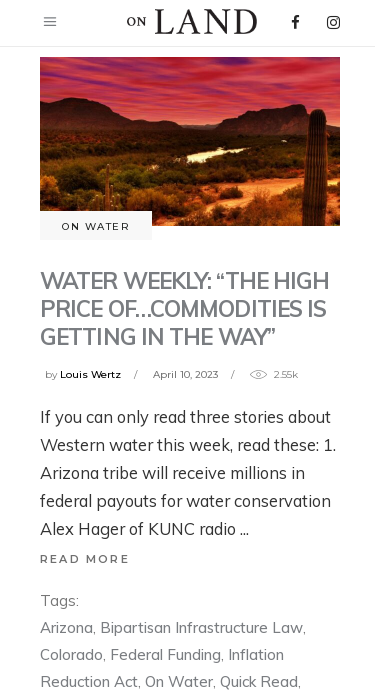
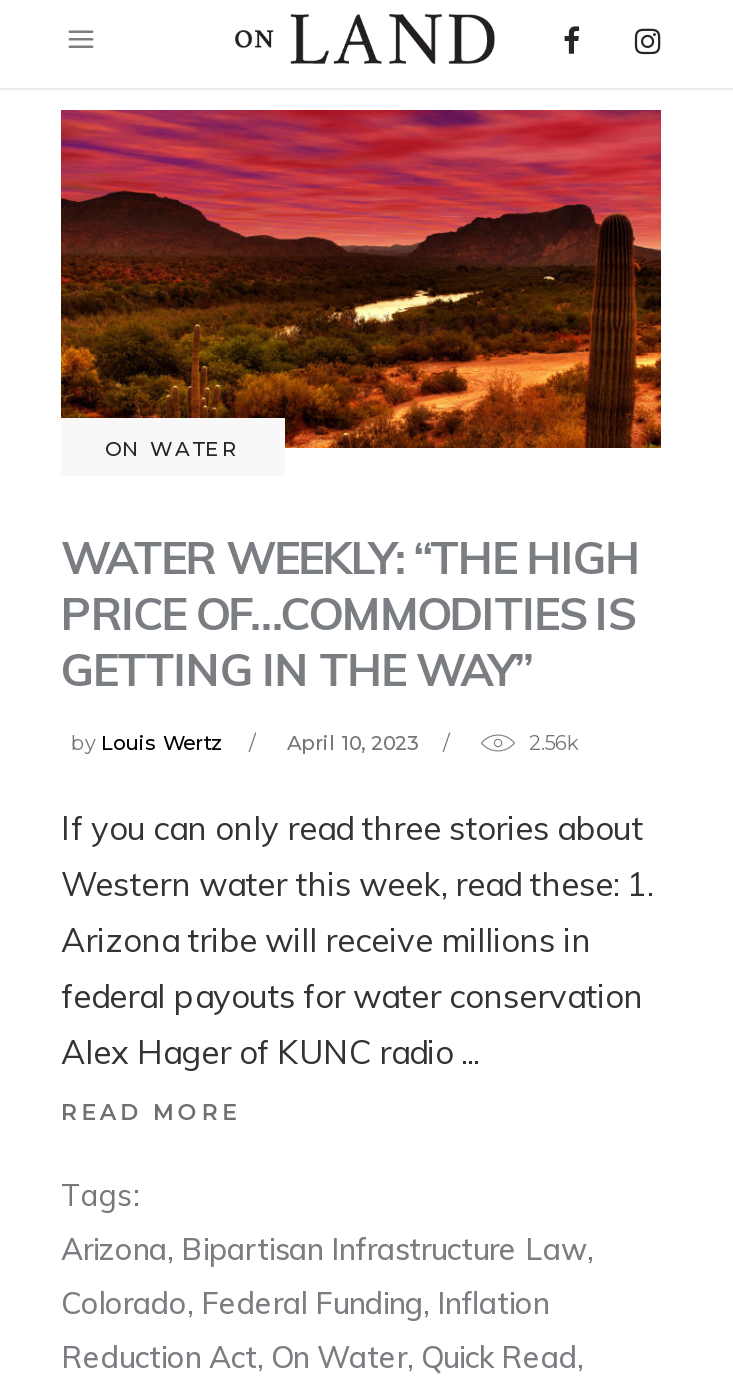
- 2.55k
+ 2.56k
